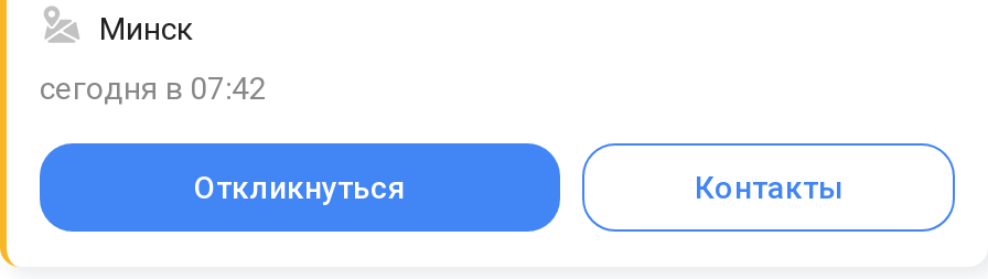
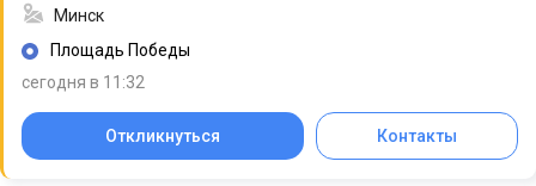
- сегодня в 07:42
+ Площадь Победы
+ сегодня в 11:32
